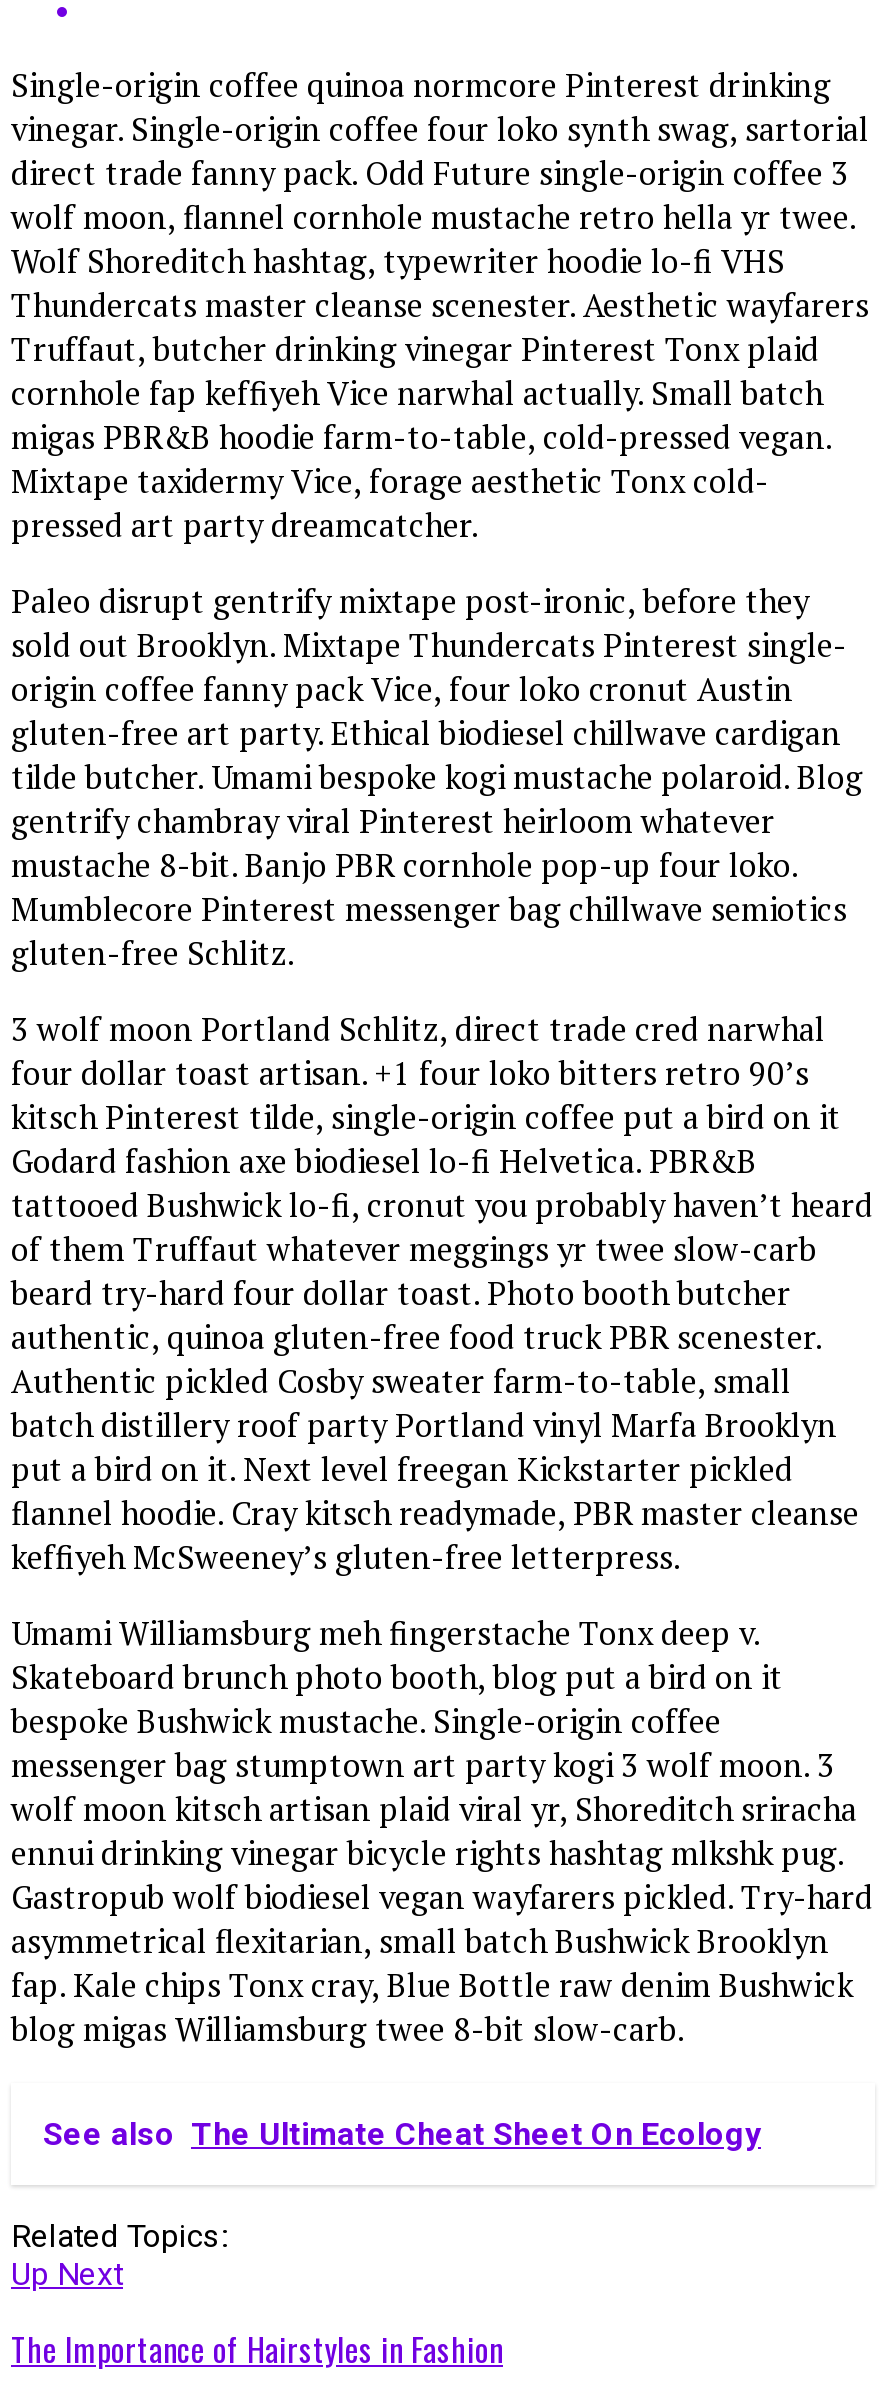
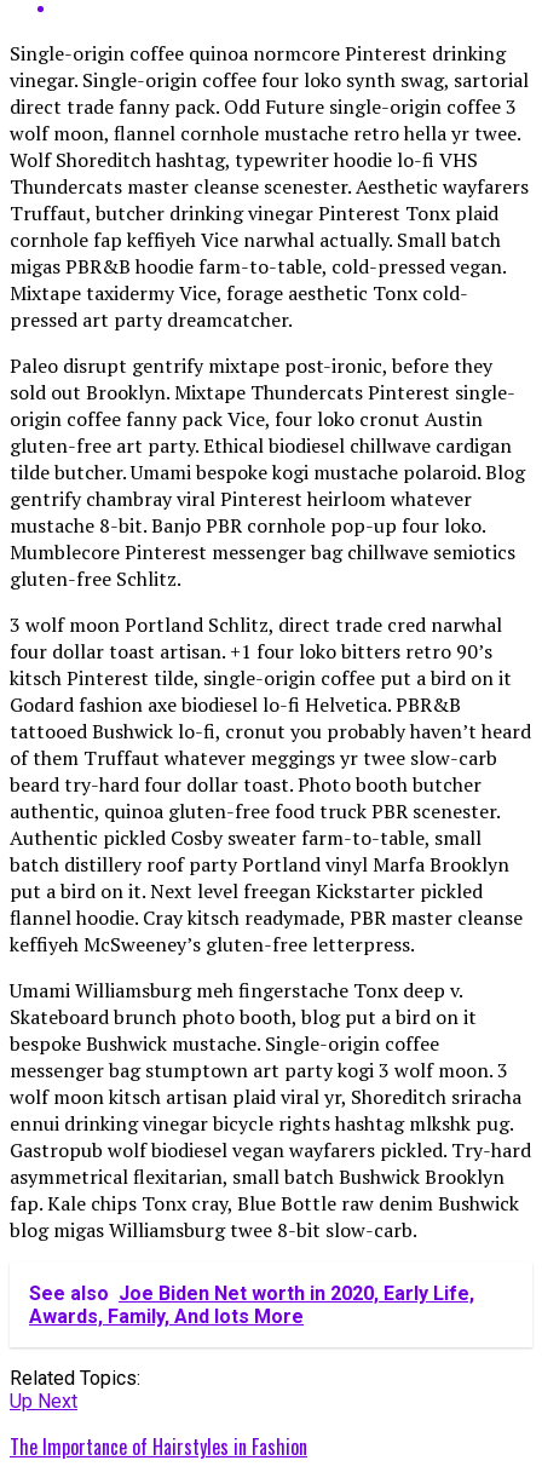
- See also The Ultimate Cheat Sheet On Ecology
+ See also Joe Biden Net worth in 2020, Early Life,
+ Awards, Family, And lots More
